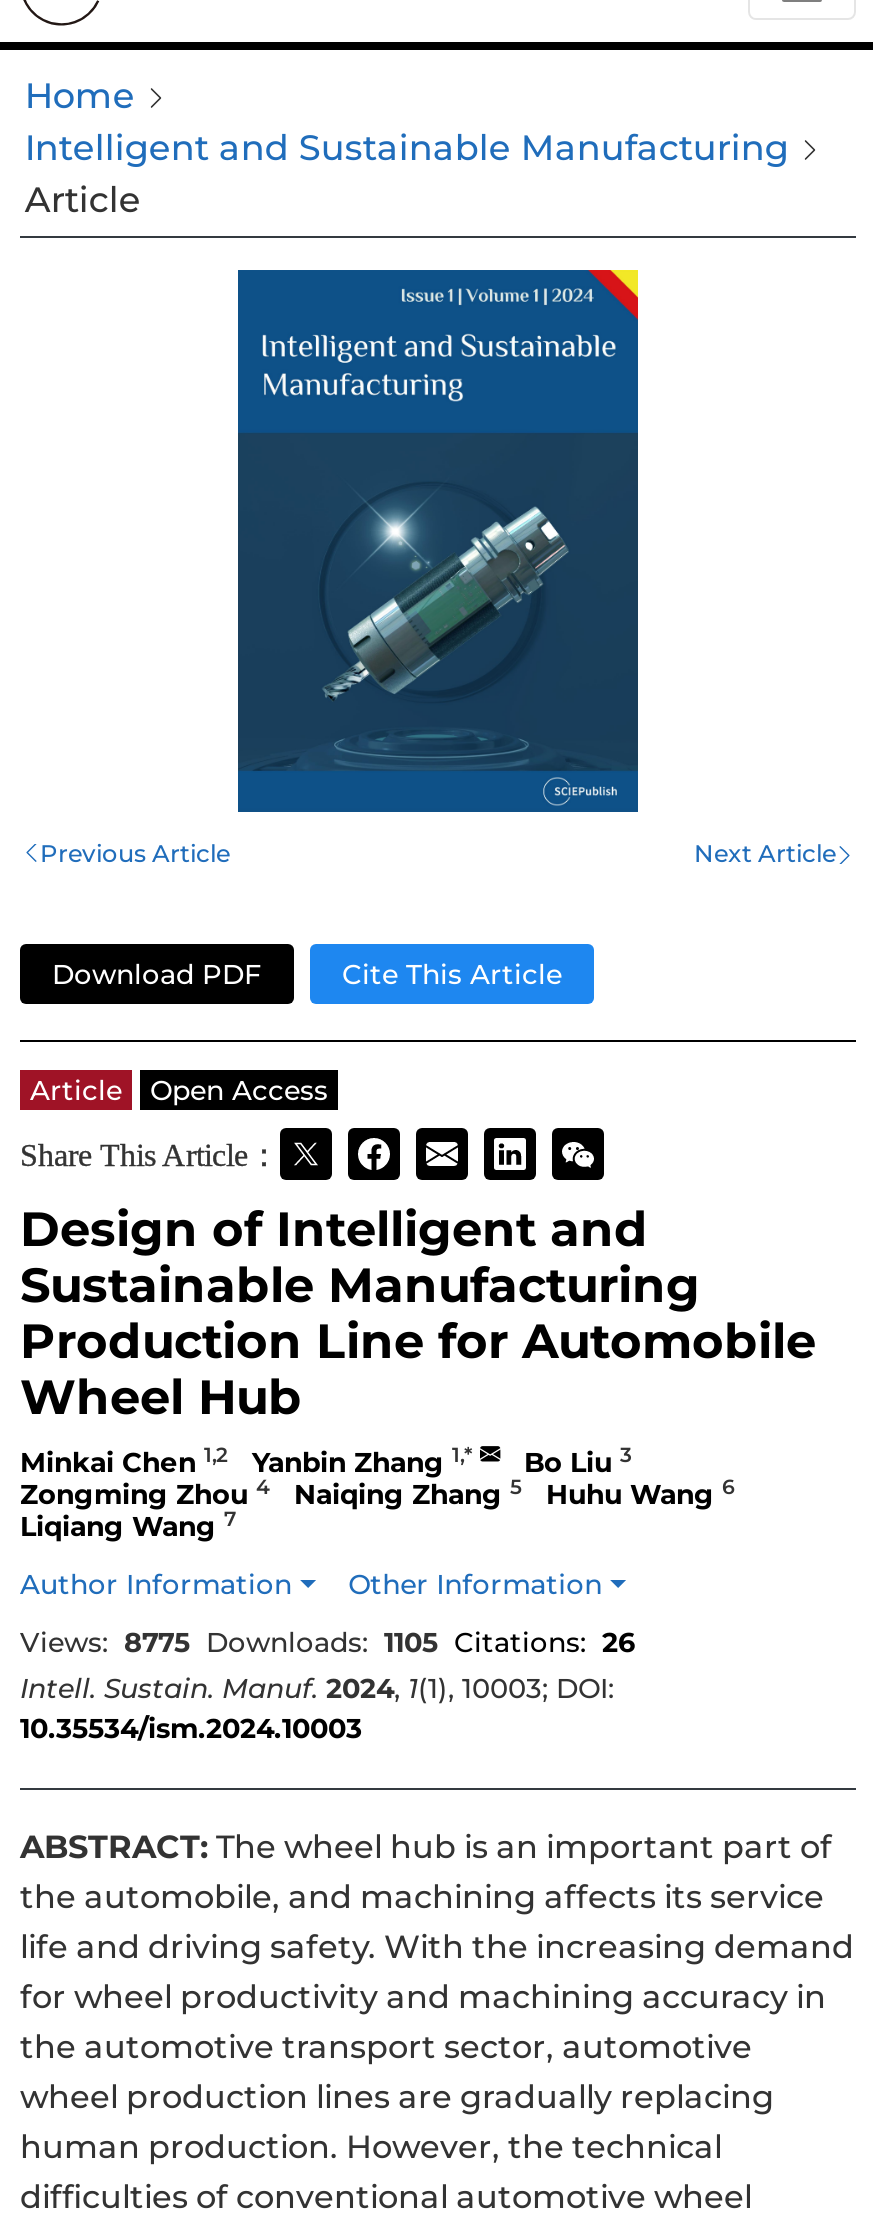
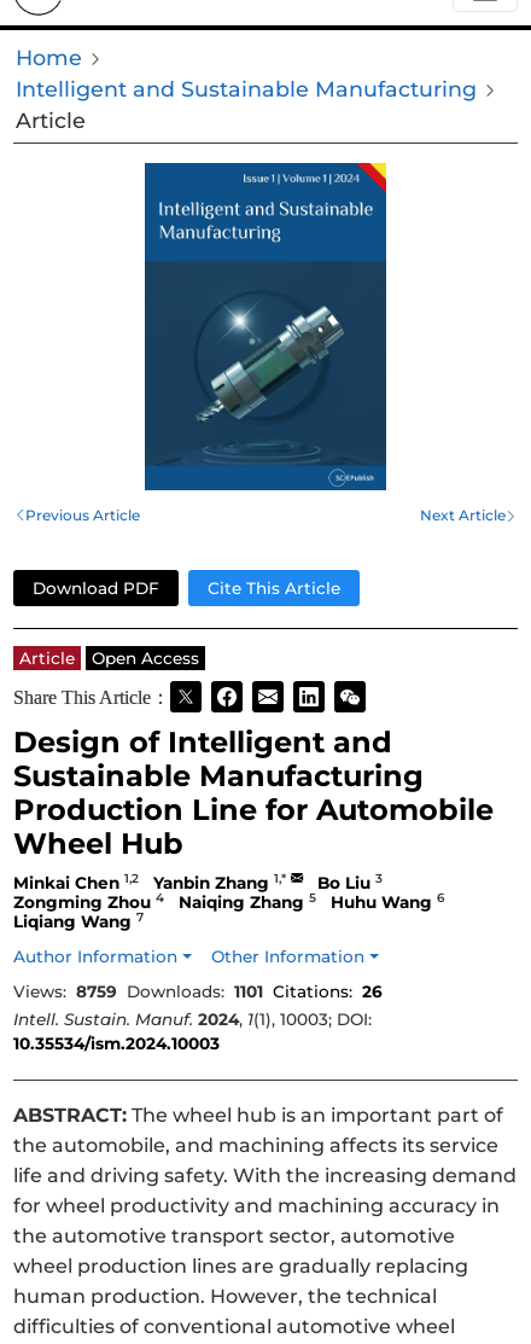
- Views: 8775 Downloads: 1105 Citations: 26
+ Views: 8759 Downloads: 1101 Citations: 26
